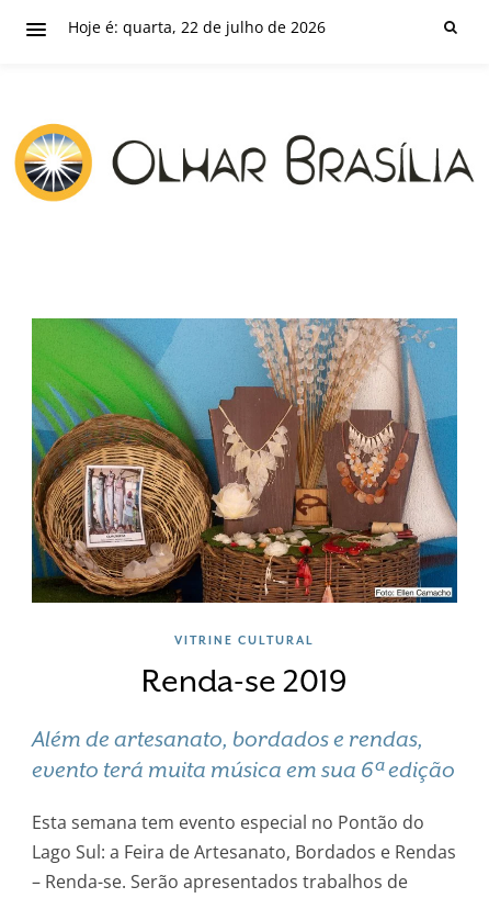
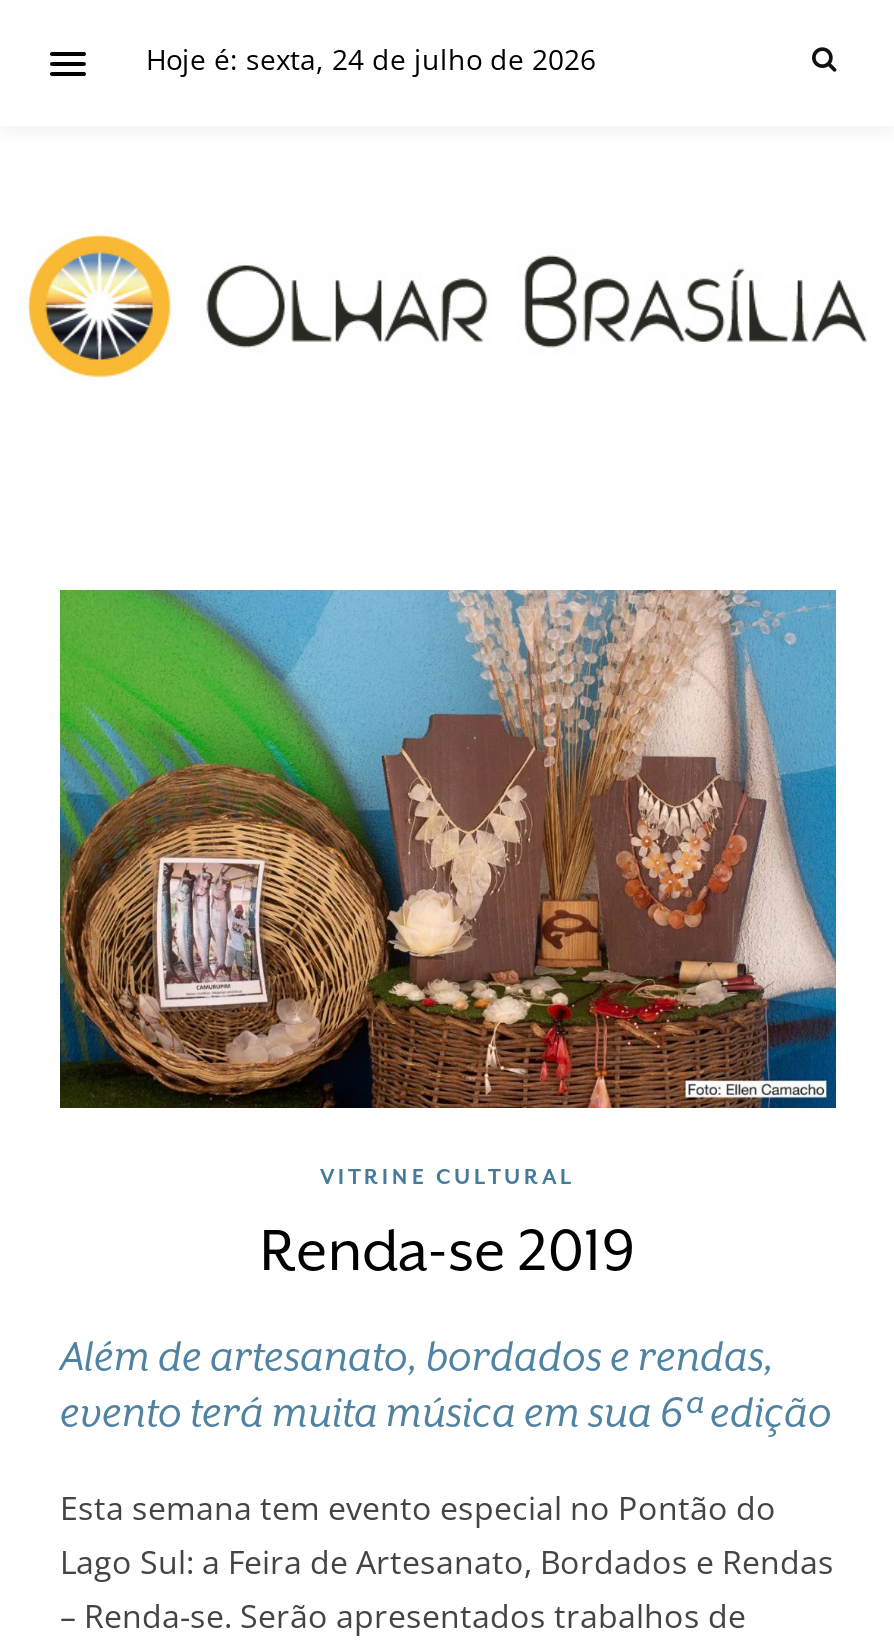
- Hoje é: quarta, 22 de julho de 2026
+ Hoje é: sexta, 24 de julho de 2026
